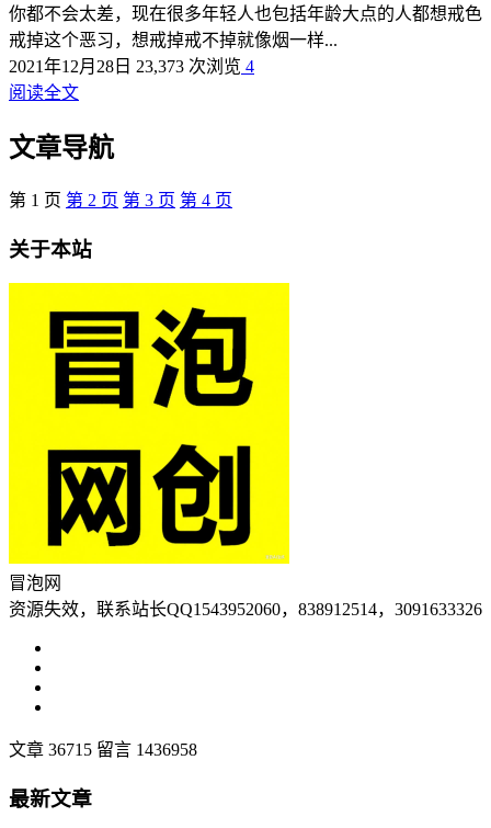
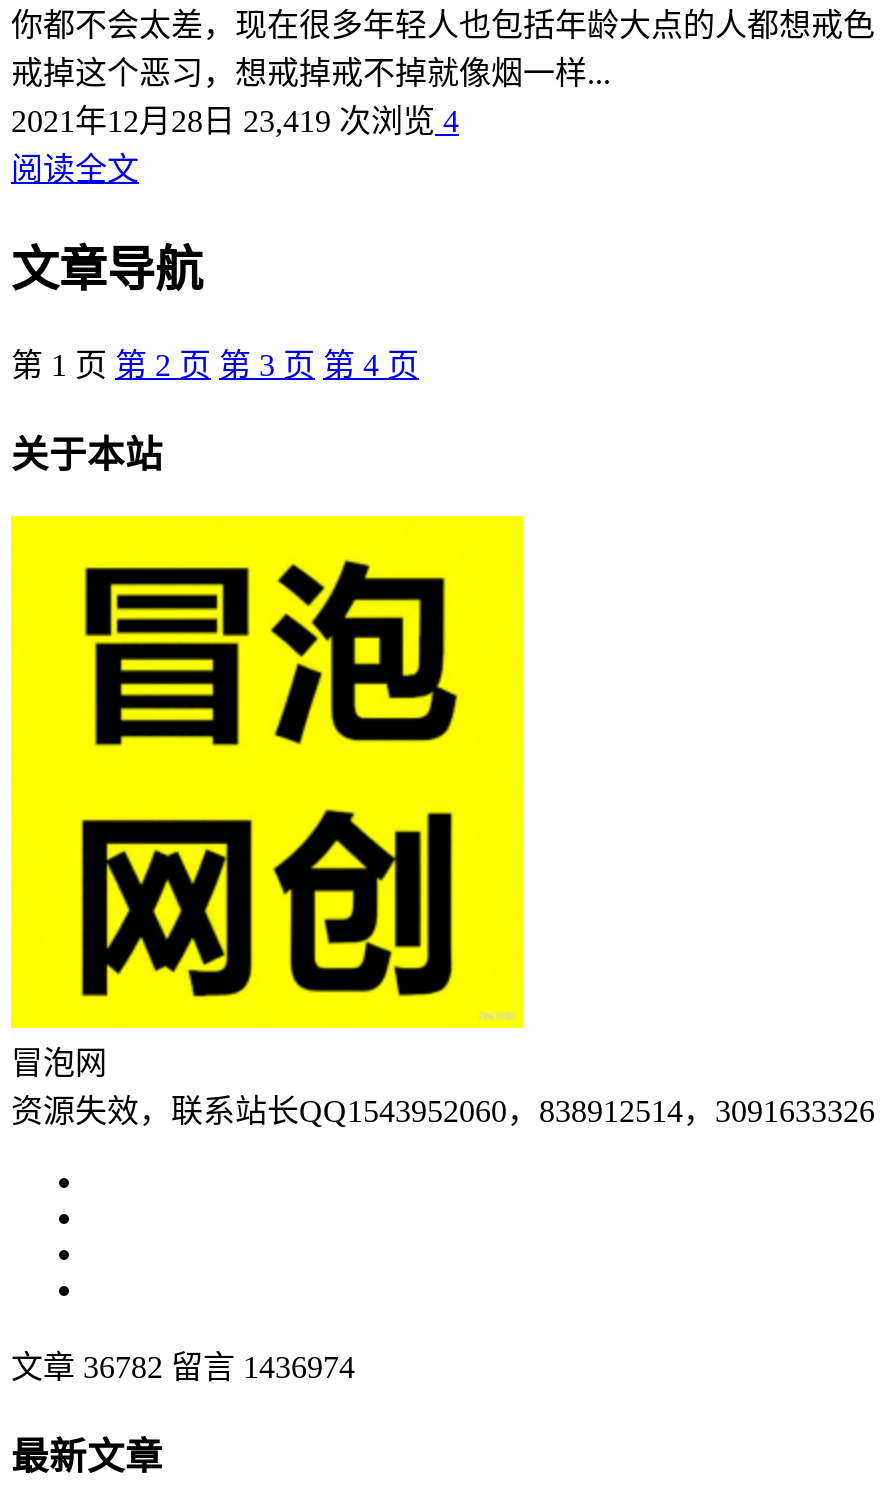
- 2021年12月28日23,373 次浏览4
+ 2021年12月28日23,419 次浏览4

- 文章 36715 留言 1436958
+ 文章 36782 留言 1436974
